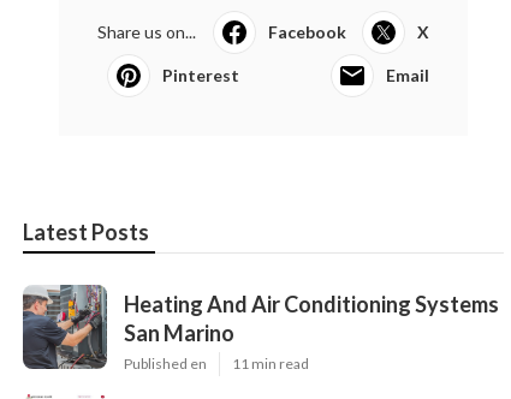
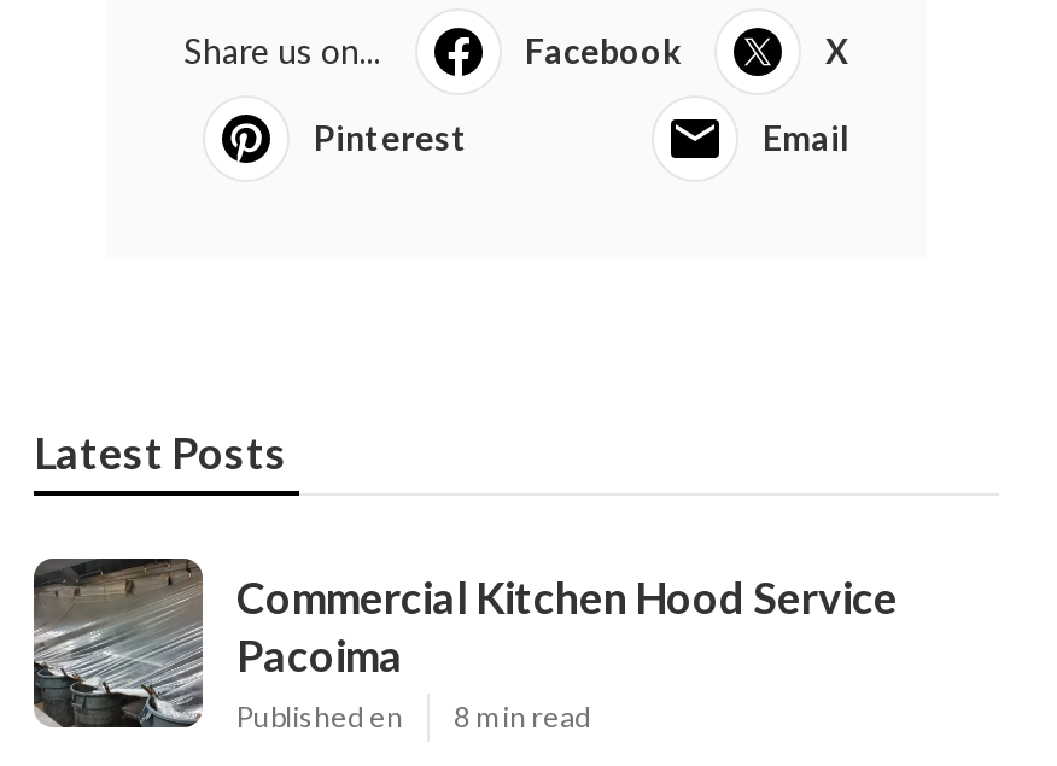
- [image]
- Heating And Air Conditioning Systems
- San Marino
+ [image]
+ Commercial Kitchen Hood Service
+ Pacoima

- Published en 11 min read
+ Published en 8 min read
